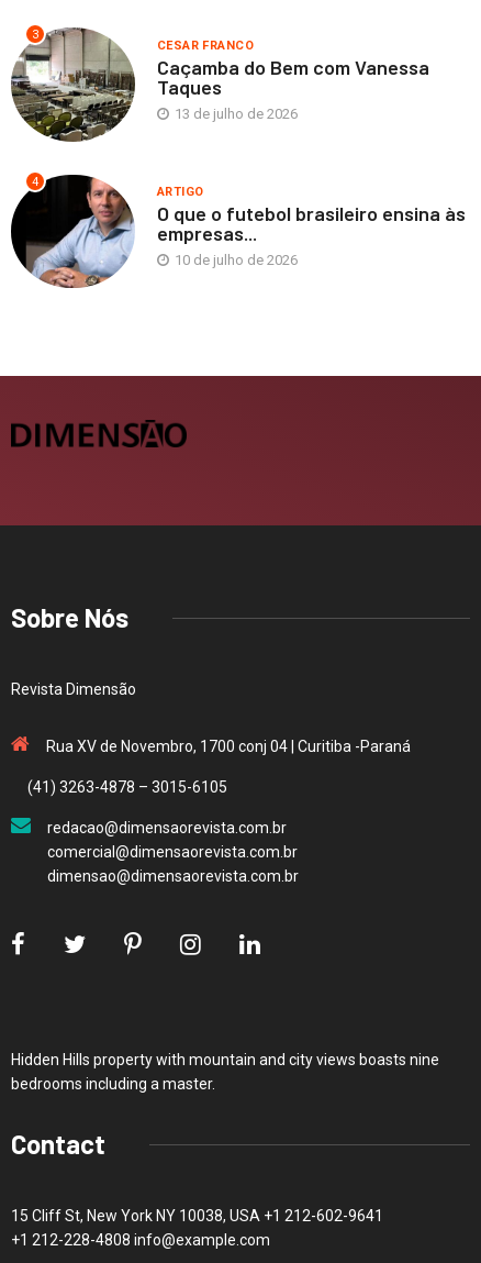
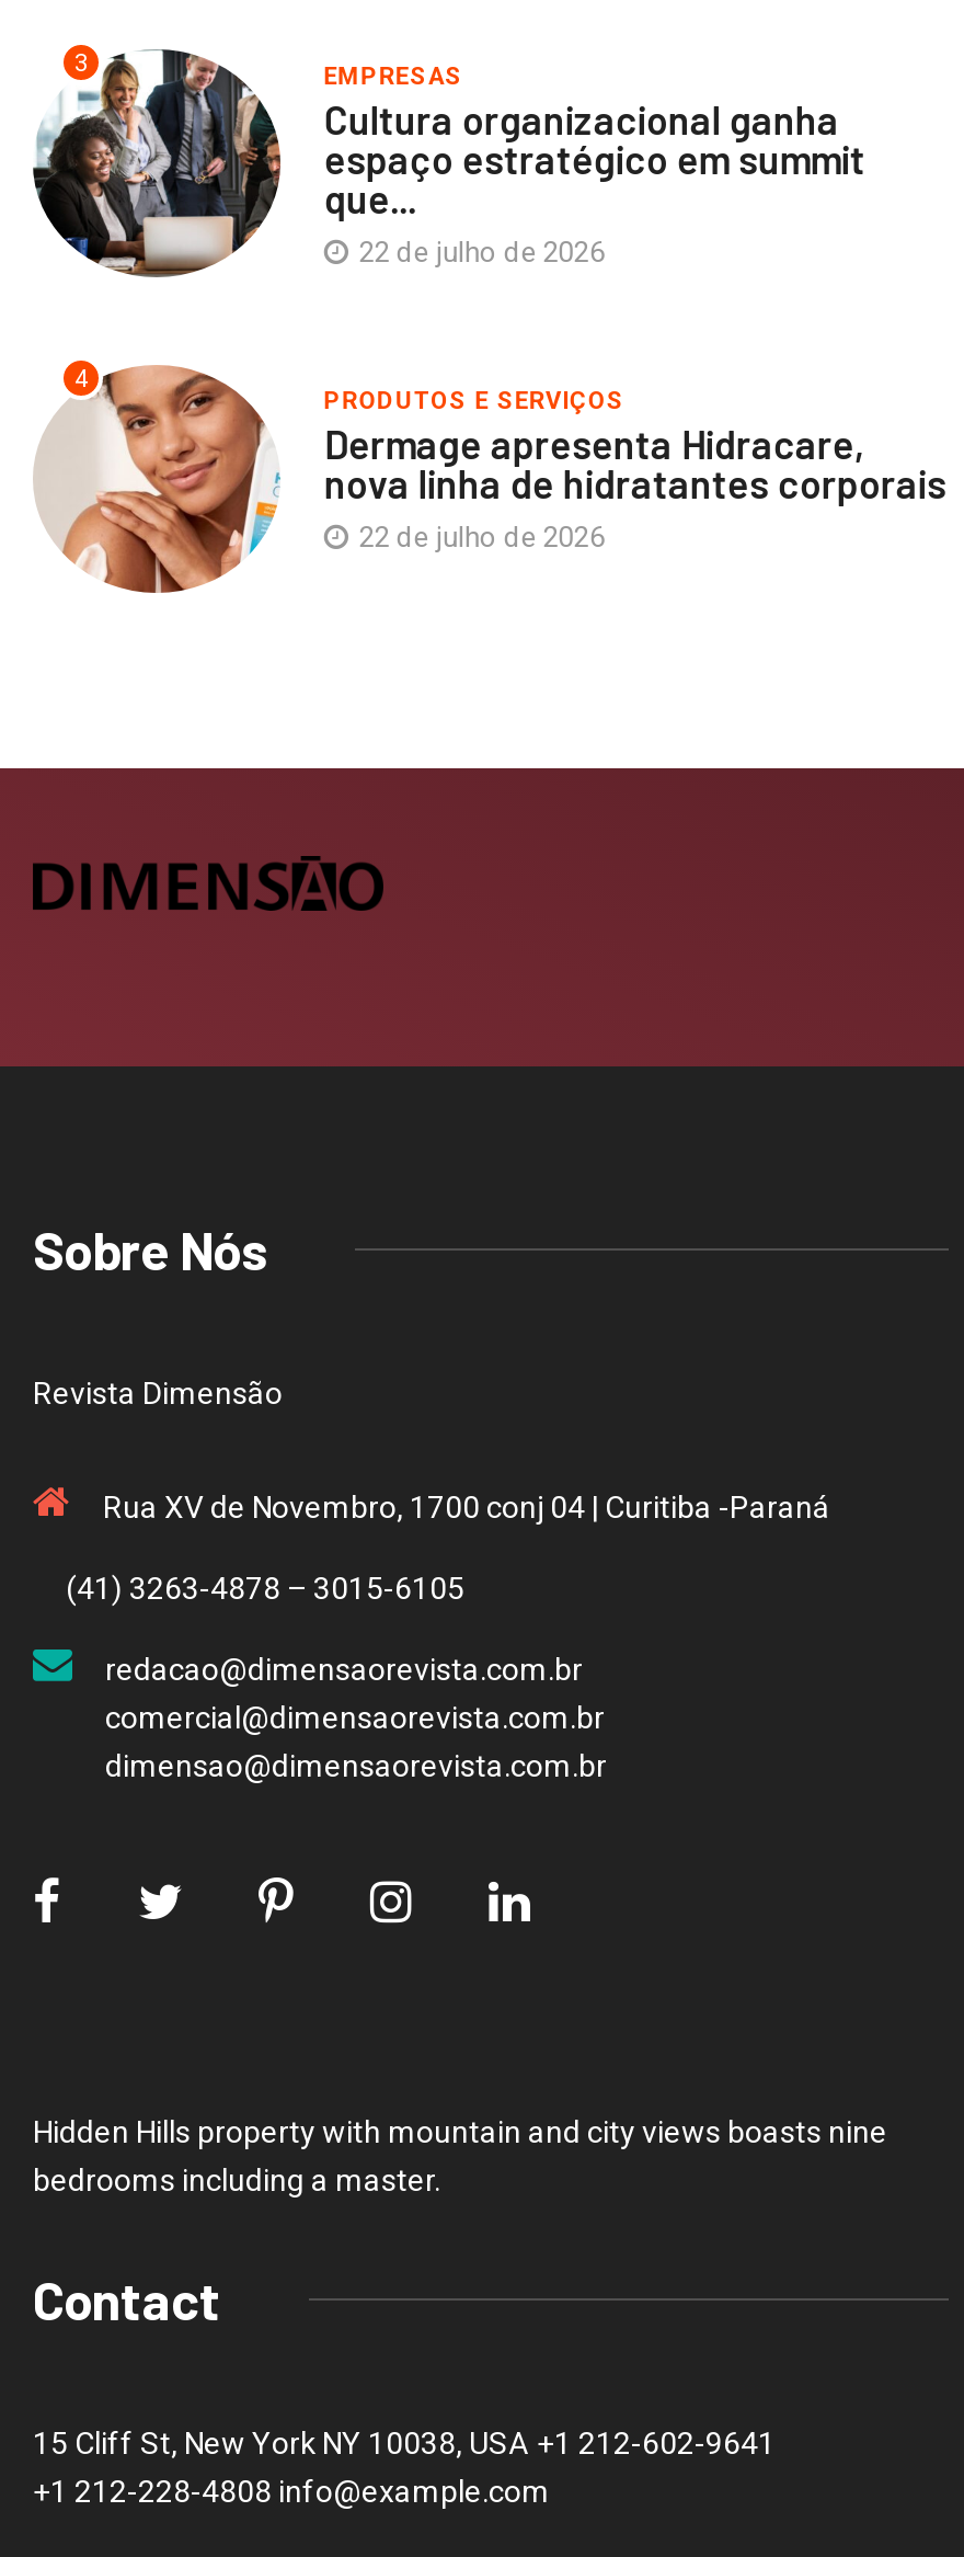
- [image]
- CESAR FRANCO
- Caçamba do Bem com Vanessa
- Taques
- 13 de julho de 2026
+ [image]
+ EMPRESAS
+ Cultura organizacional ganha
+ espaço estratégico em summit
+ que...
+ 22 de julho de 2026

- [image]
- ARTIGO
- O que o futebol brasileiro ensina às
- empresas...
- 10 de julho de 2026
+ [image]
+ PRODUTOS E SERVIÇOS
+ Dermage apresenta Hidracare,
+ nova linha de hidratantes corporais
+ 22 de julho de 2026
